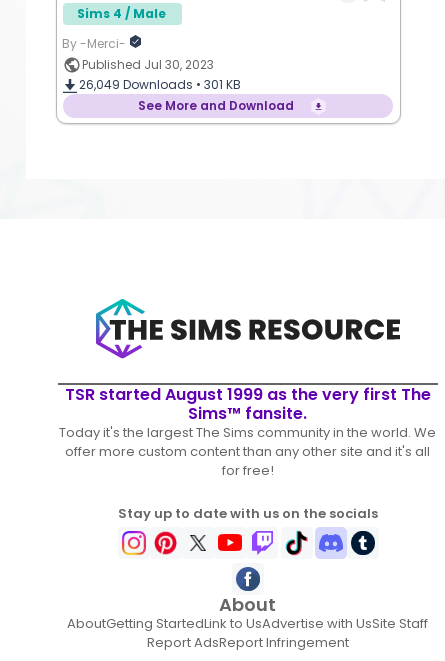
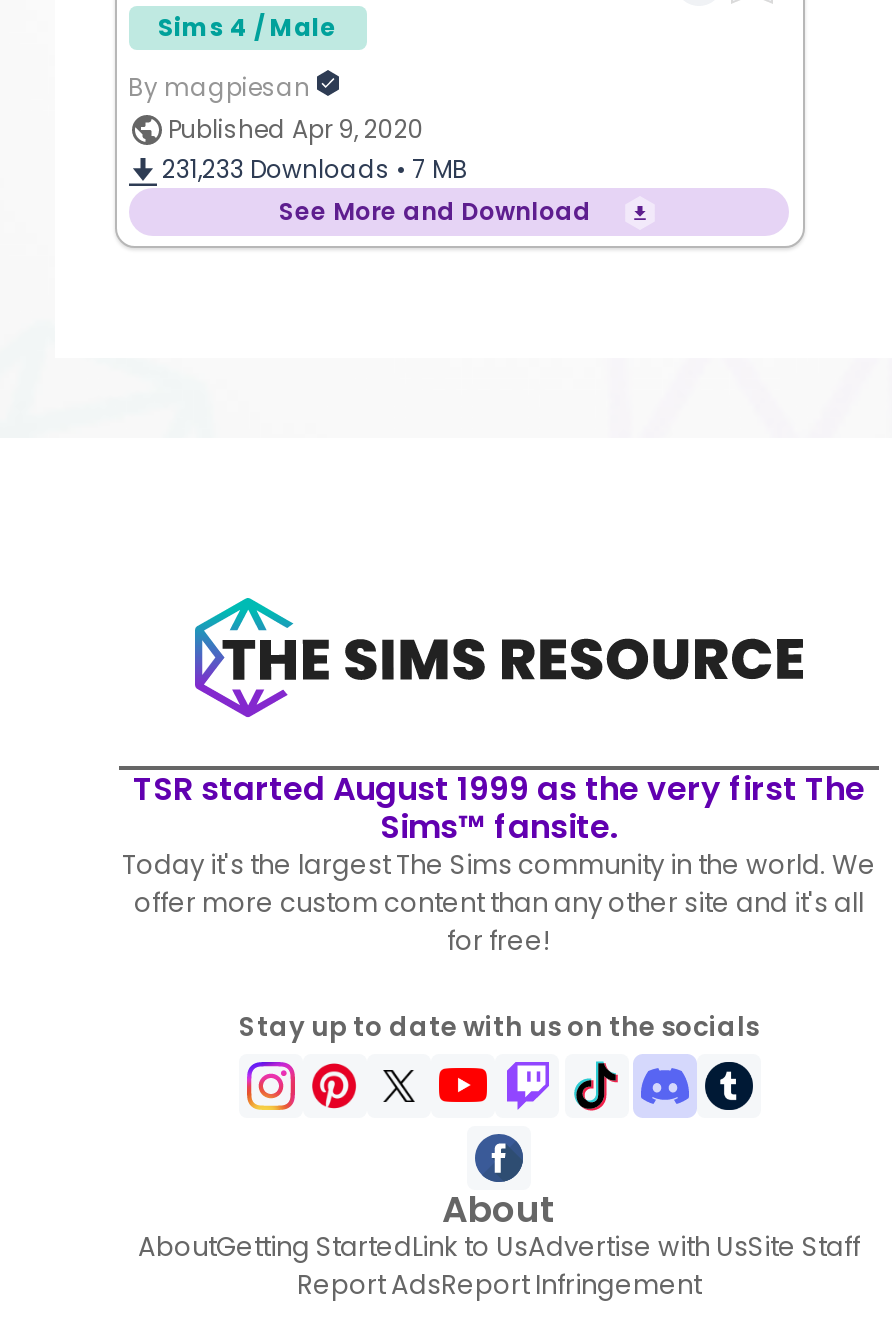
- By -Merci-
+ By magpiesan

- Published Jul 30, 2023
+ Published Apr 9, 2020

- 26,049 Downloads • 301 KB
+ 231,233 Downloads • 7 MB
